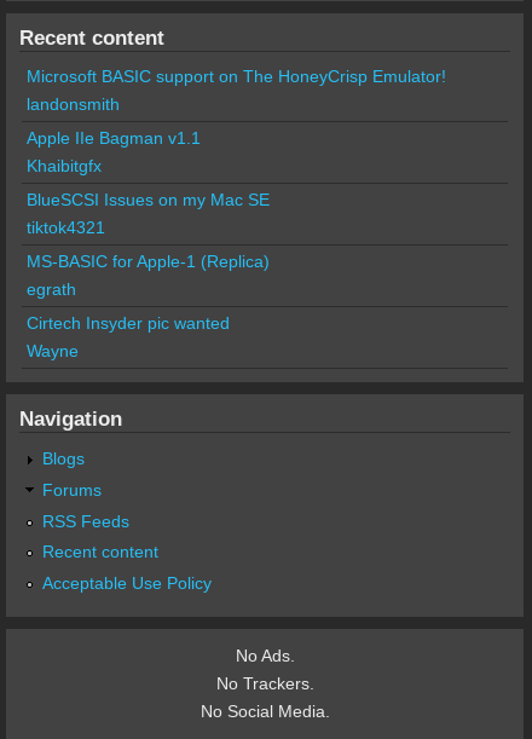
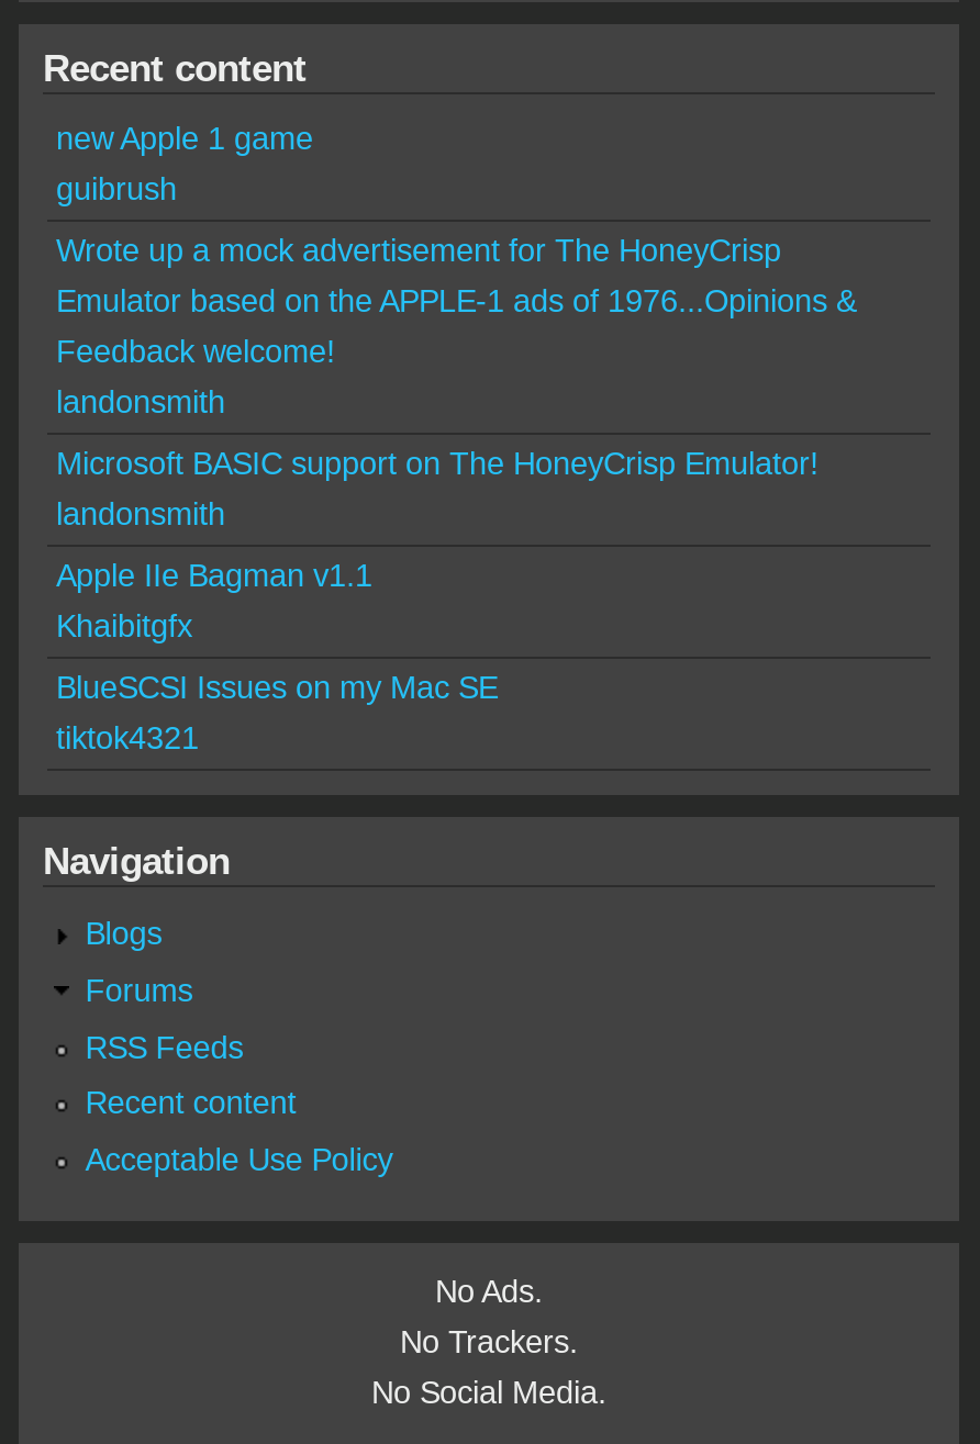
+ new Apple 1 game
+ guibrush
+ Wrote up a mock advertisement for The HoneyCrisp
+ Emulator based on the APPLE-1 ads of 1976...Opinions &
+ Feedback welcome!
+ landonsmith

moved down: Microsoft BASIC support on The HoneyCrisp Emulator! | landonsmith | Apple IIe Bagman v1.1 | Khaibitgfx | BlueSCSI Issues on my Mac SE | tiktok4321

- MS-BASIC for Apple-1 (Replica)
- egrath
- Cirtech Insyder pic wanted
- Wayne
